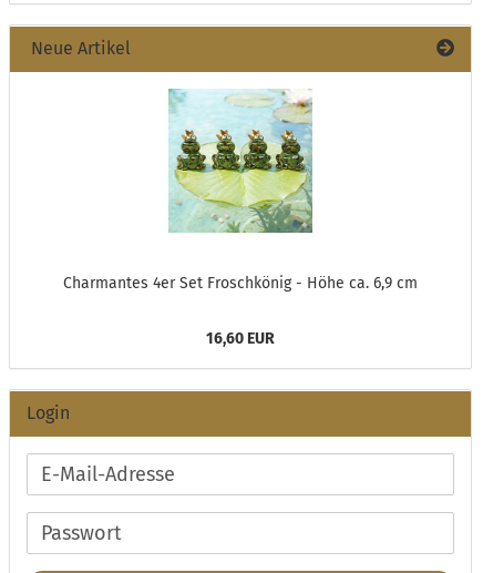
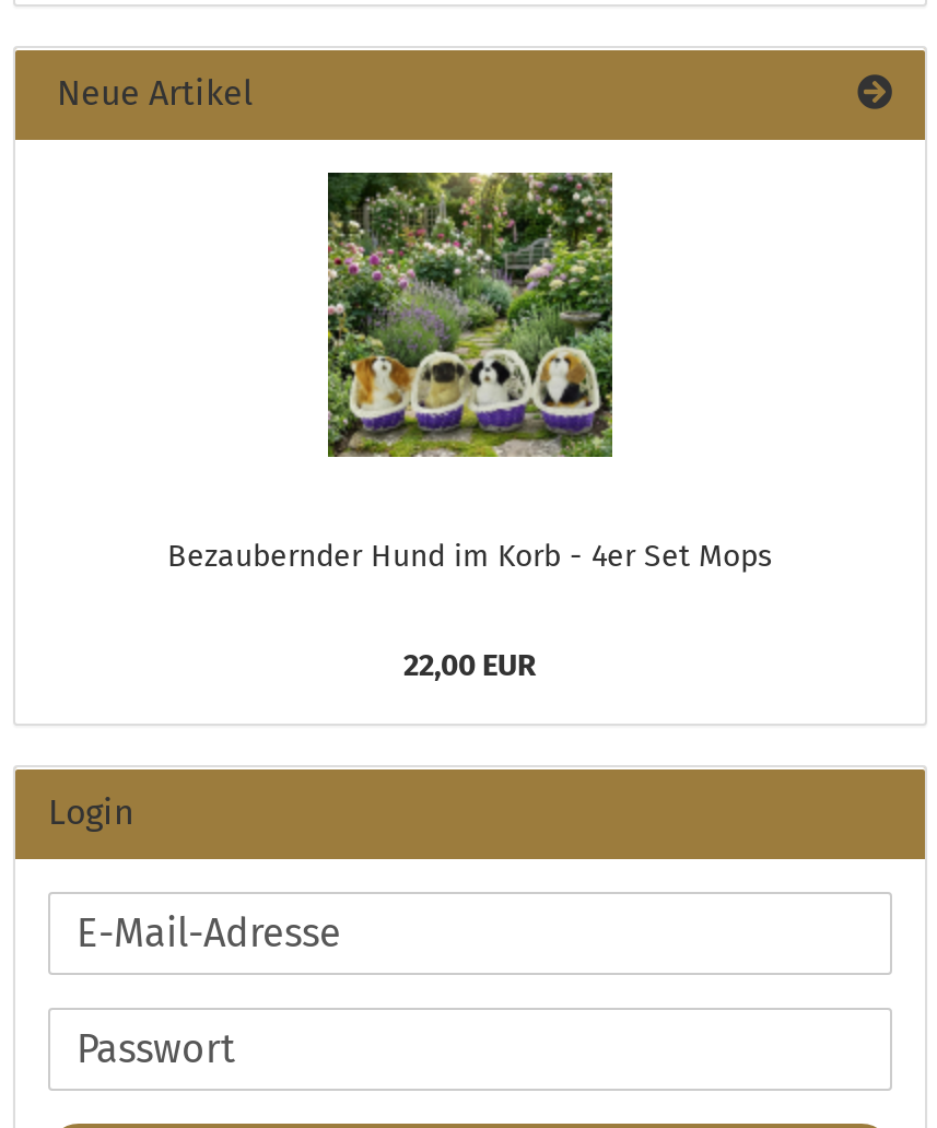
- [image]
- Charmantes 4er Set Froschkönig - Höhe ca. 6,9 cm
+ [image]
+ Bezaubernder Hund im Korb - 4er Set Mops

- 16,60 EUR
+ 22,00 EUR
